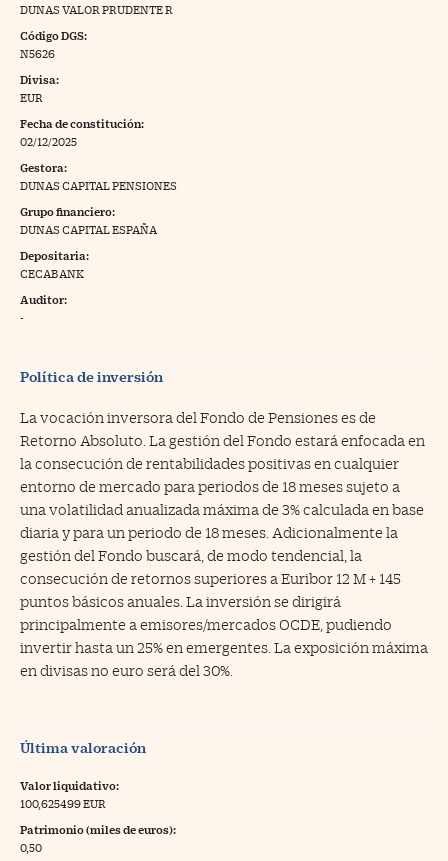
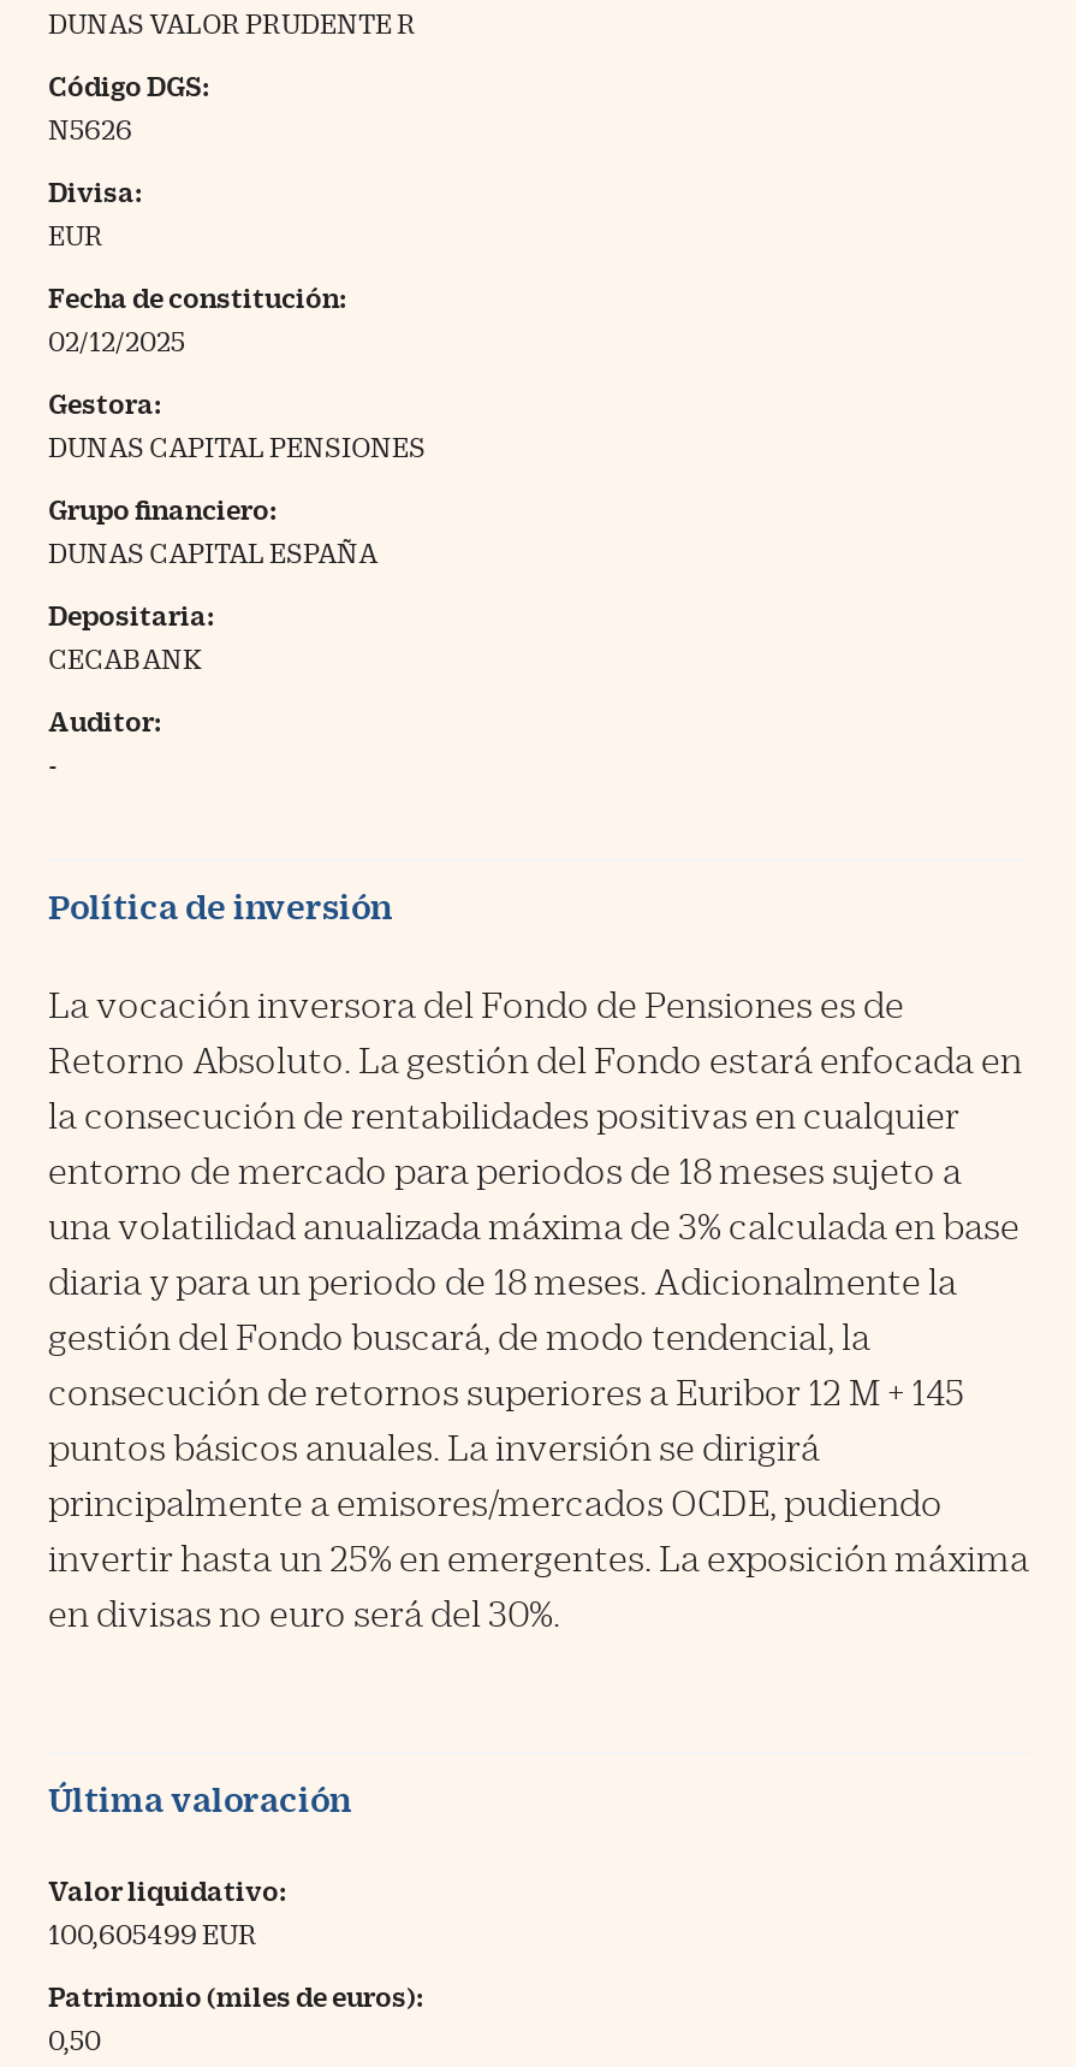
- 100,625499 EUR
+ 100,605499 EUR
